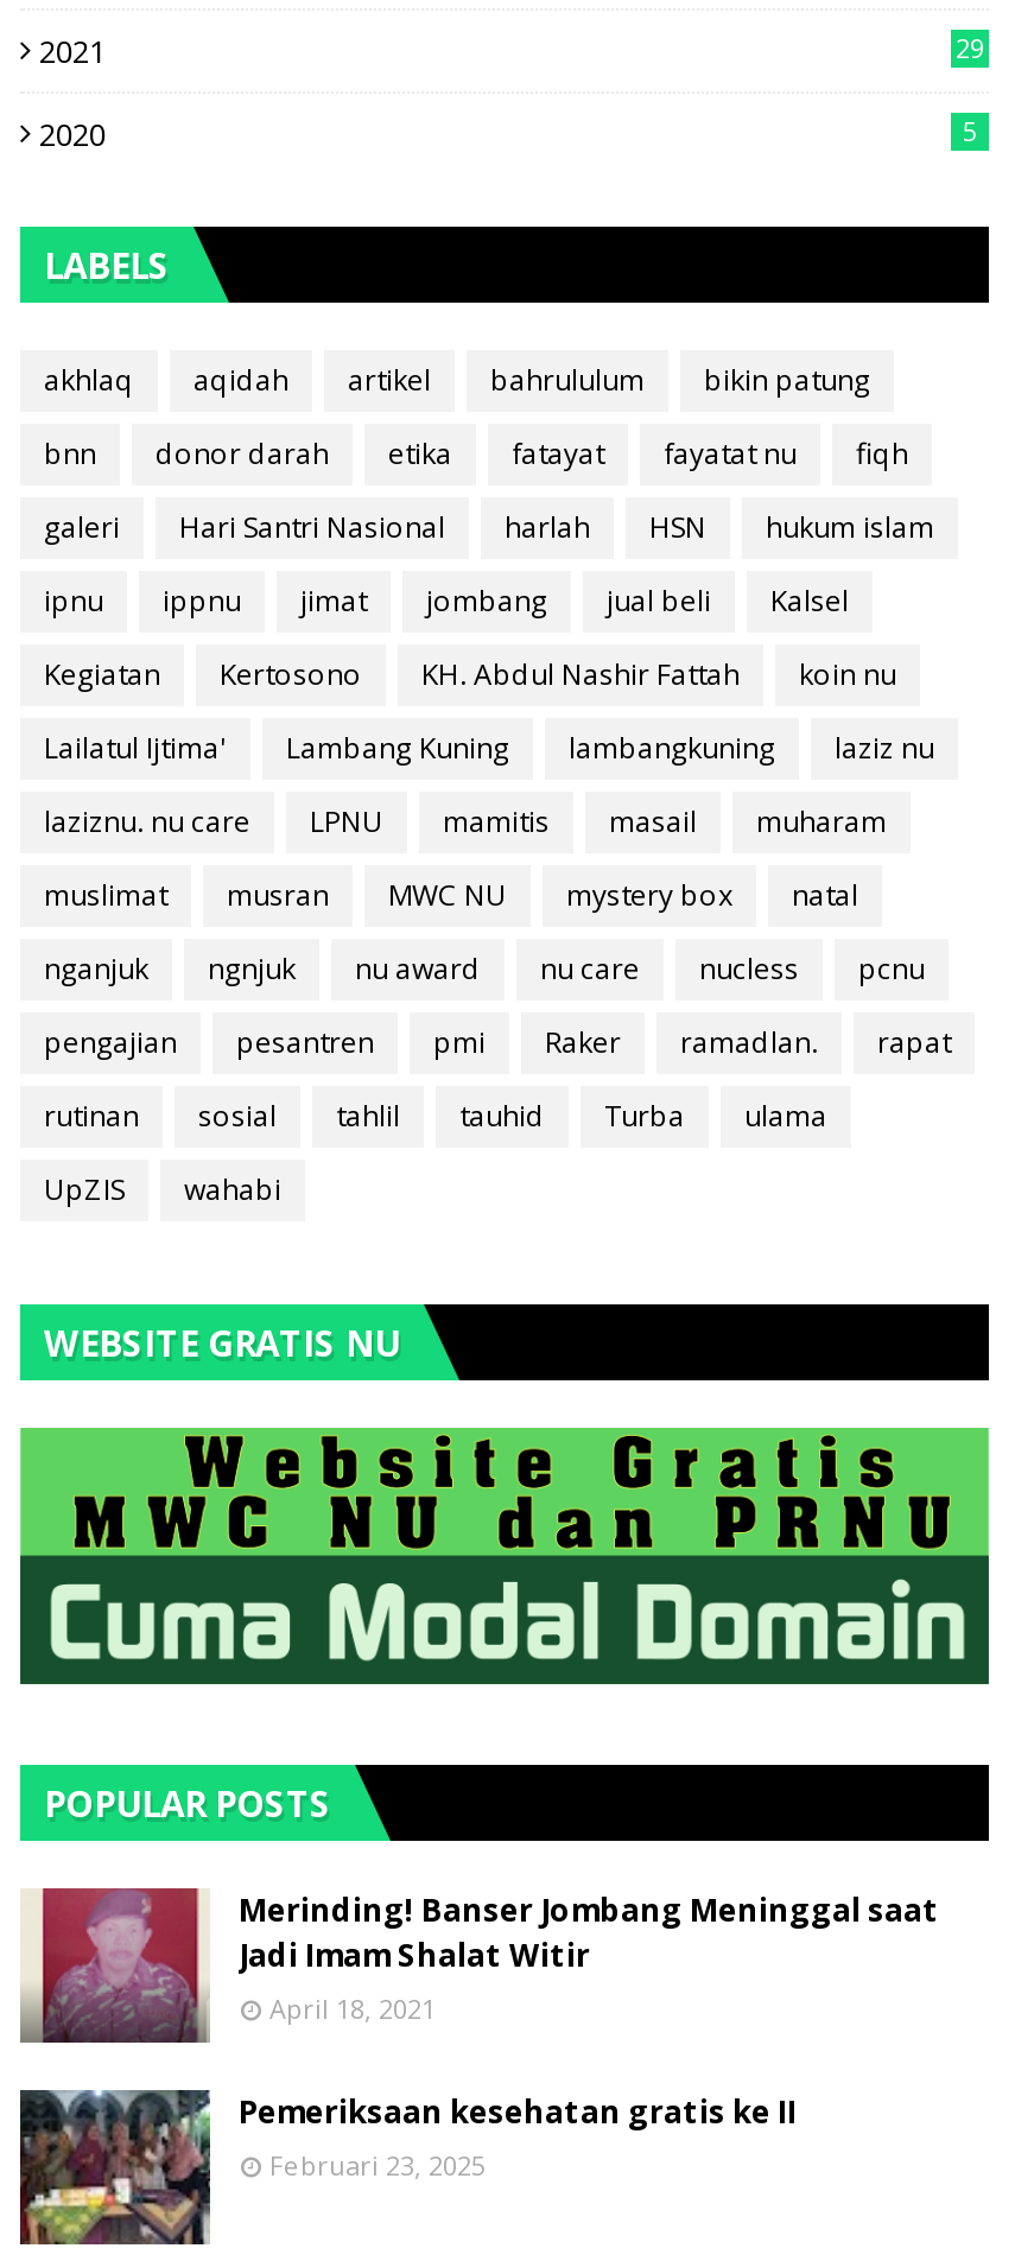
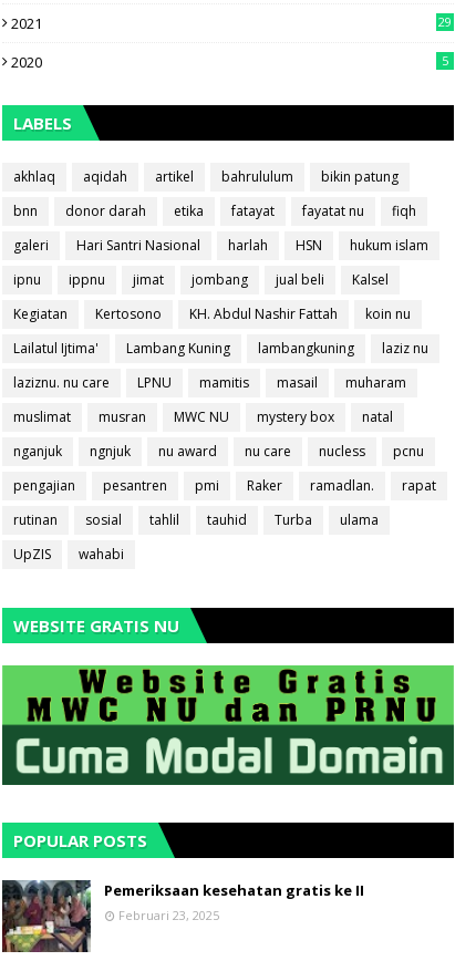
- [image]
- Merinding! Banser Jombang Meninggal saat
- Jadi Imam Shalat Witir
- April 18, 2021
